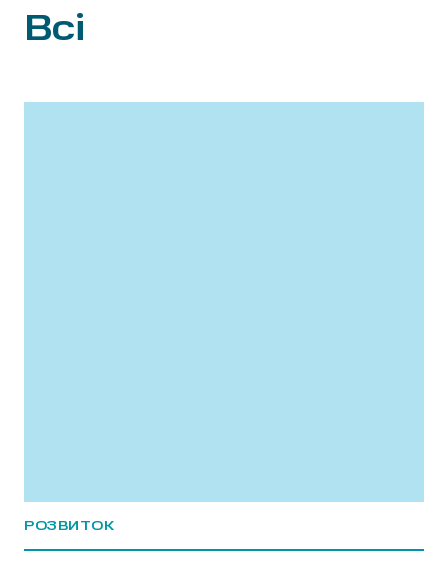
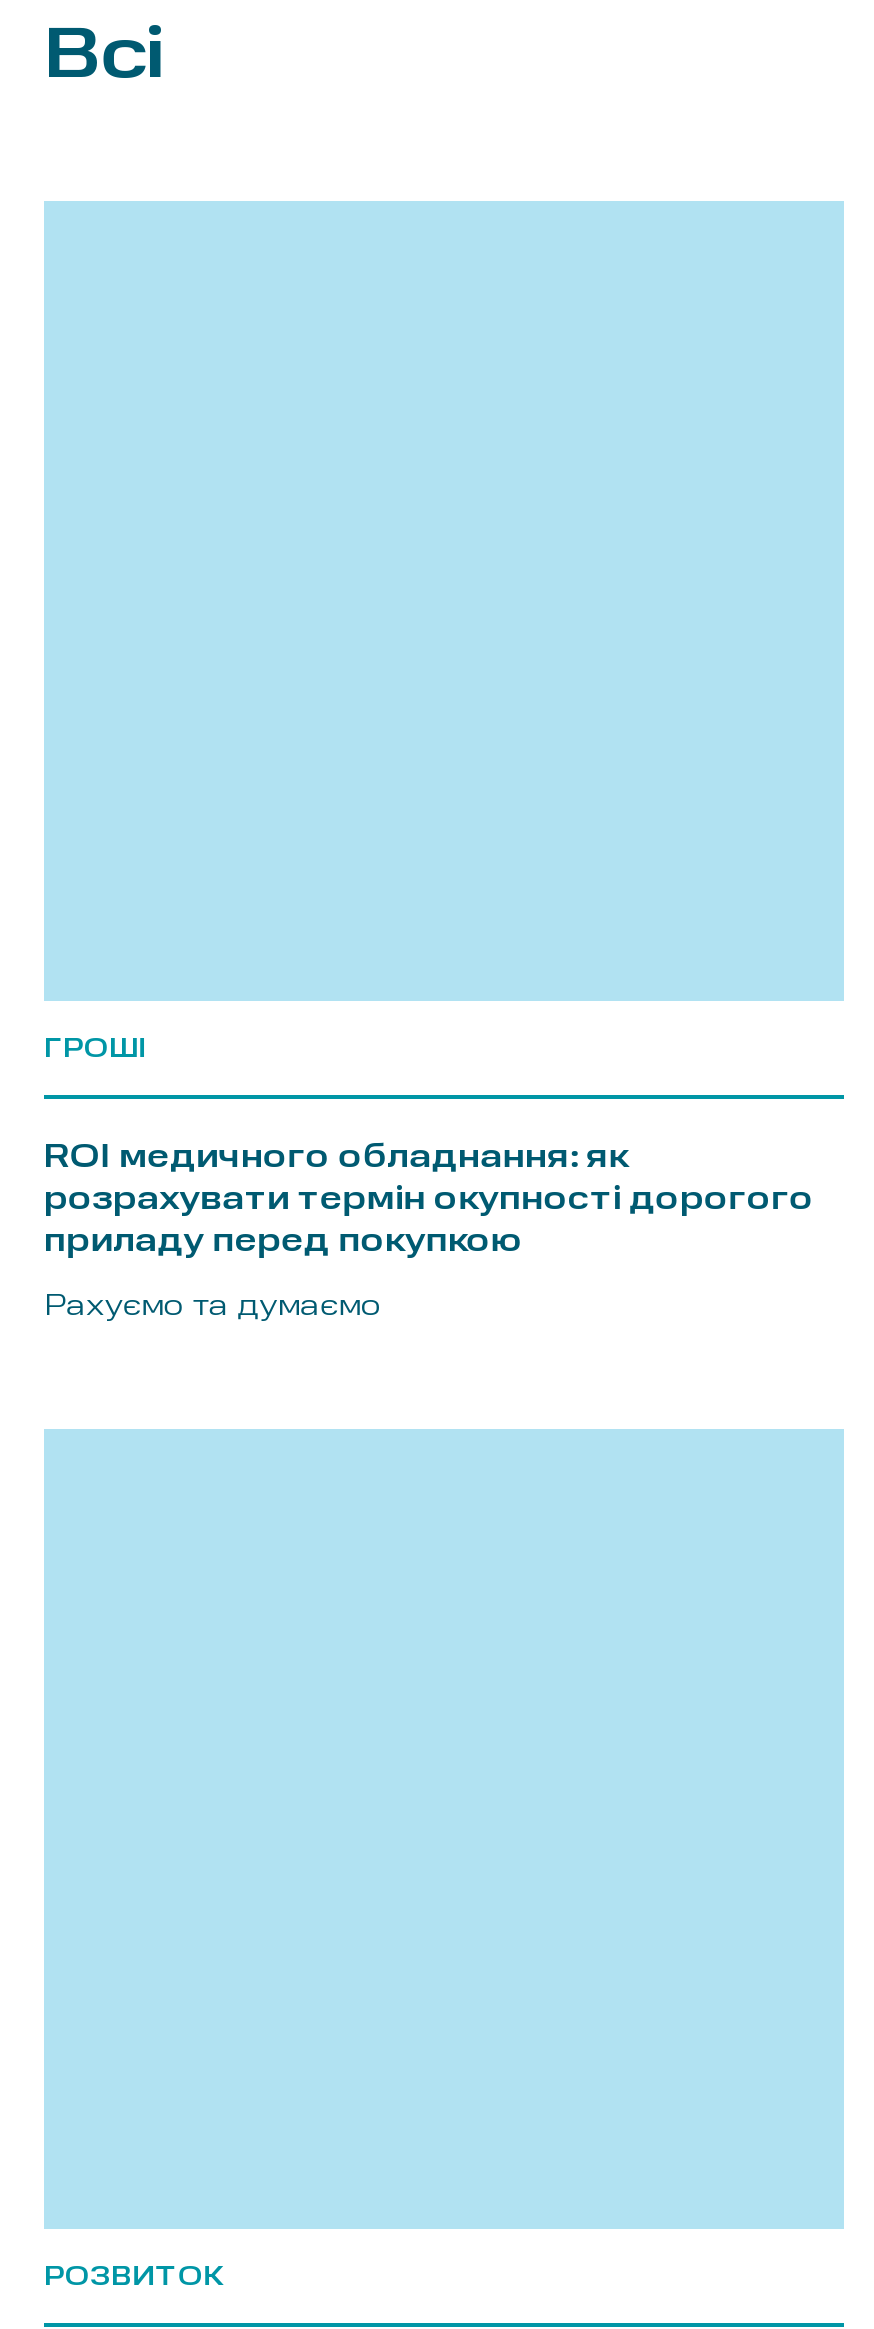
+ ГРОШІ
+ ROI медичного обладнання: як
+ розрахувати термін окупності дорогого
+ приладу перед покупкою
+ Рахуємо та думаємо
